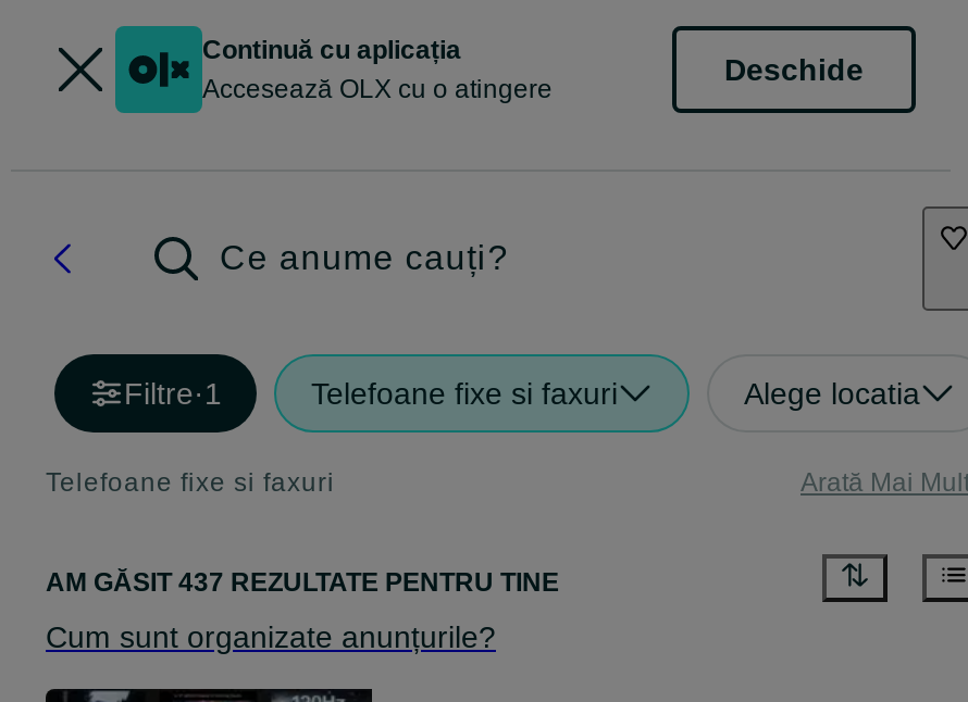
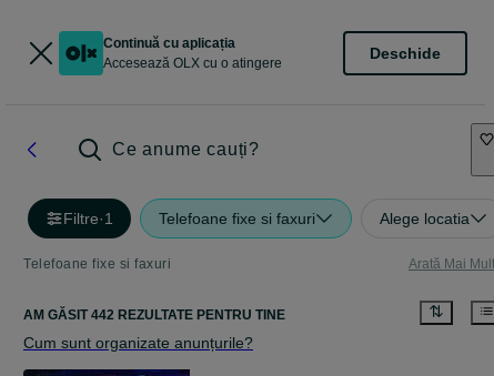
- AM GĂSIT 437 REZULTATE PENTRU TINE
+ AM GĂSIT 442 REZULTATE PENTRU TINE
